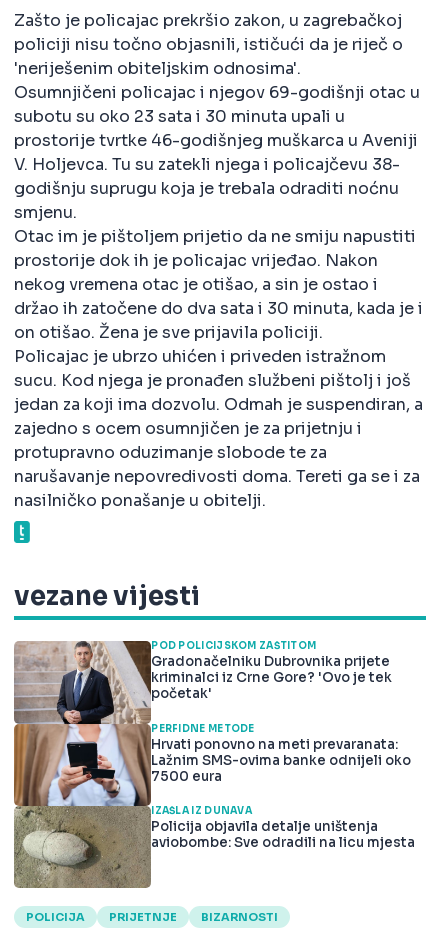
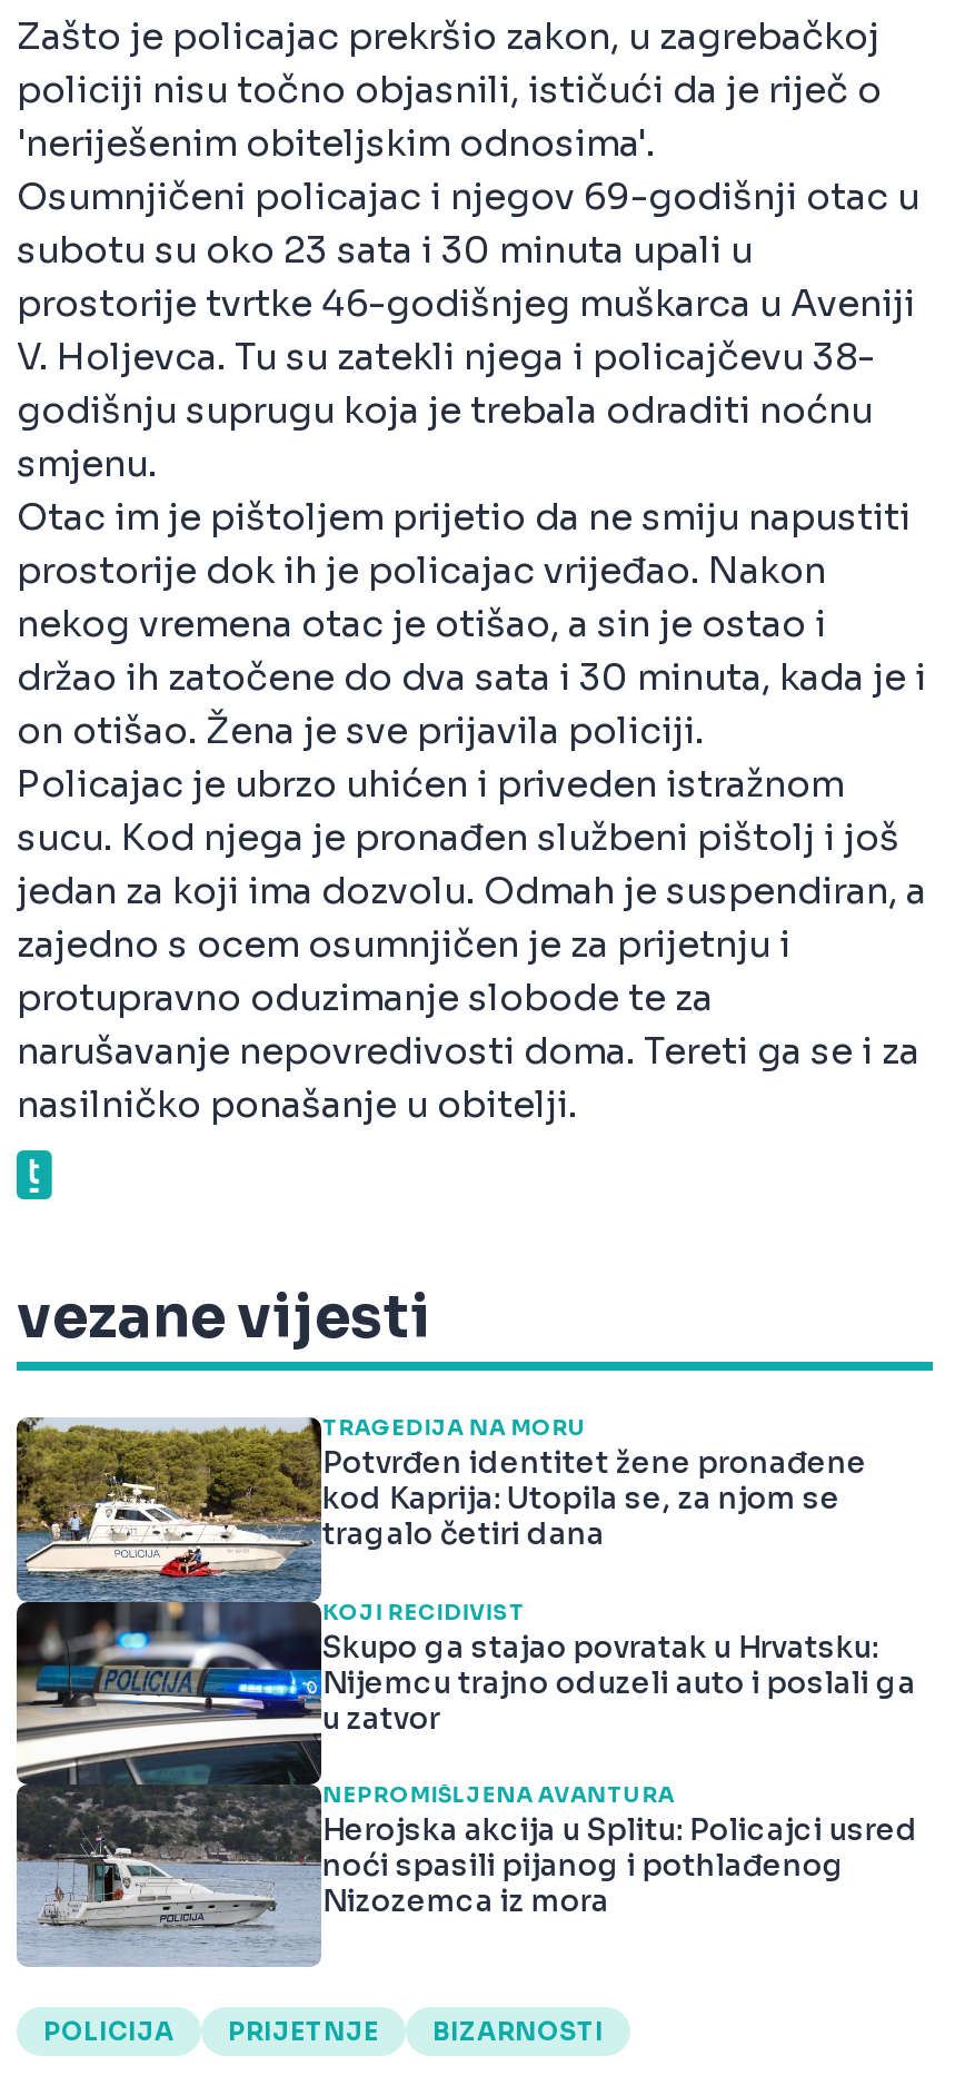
- [image]
- POD POLICIJSKOM ZAŠTITOM
- Gradonačelniku Dubrovnika prijete
- kriminalci iz Crne Gore? 'Ovo je tek
- početak'
+ [image]
+ TRAGEDIJA NA MORU
+ Potvrđen identitet žene pronađene
+ kod Kaprija: Utopila se, za njom se
+ tragalo četiri dana

- PERFIDNE METODE
- Hrvati ponovno na meti prevaranata:
- Lažnim SMS-ovima banke odnijeli oko
- 7500 eura
+ KOJI RECIDIVIST
+ Skupo ga stajao povratak u Hrvatsku:
+ Nijemcu trajno oduzeli auto i poslali ga
+ u zatvor

- IZAŠLA IZ DUNAVA
- Policija objavila detalje uništenja
- aviobombe: Sve odradili na licu mjesta
+ NEPROMIŠLJENA AVANTURA
+ Herojska akcija u Splitu: Policajci usred
+ noći spasili pijanog i pothlađenog
+ Nizozemca iz mora
